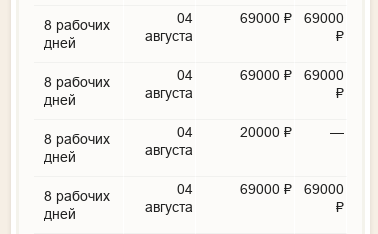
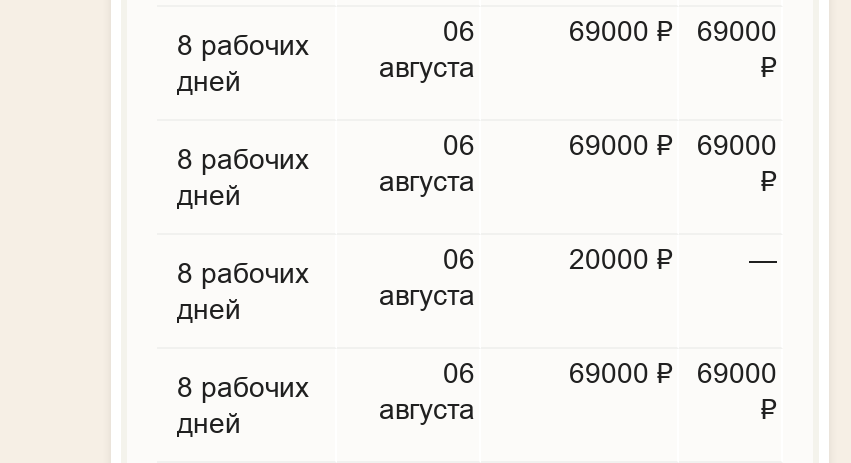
- 04
+ 06

- 04
+ 06

- 04
+ 06

- 04
+ 06
